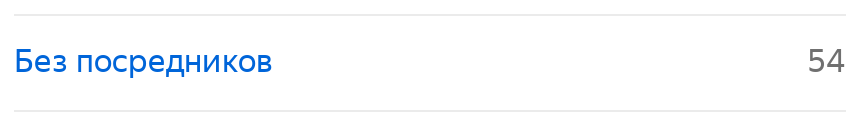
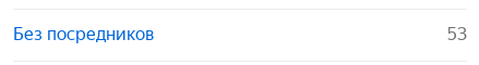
- 54
+ 53
